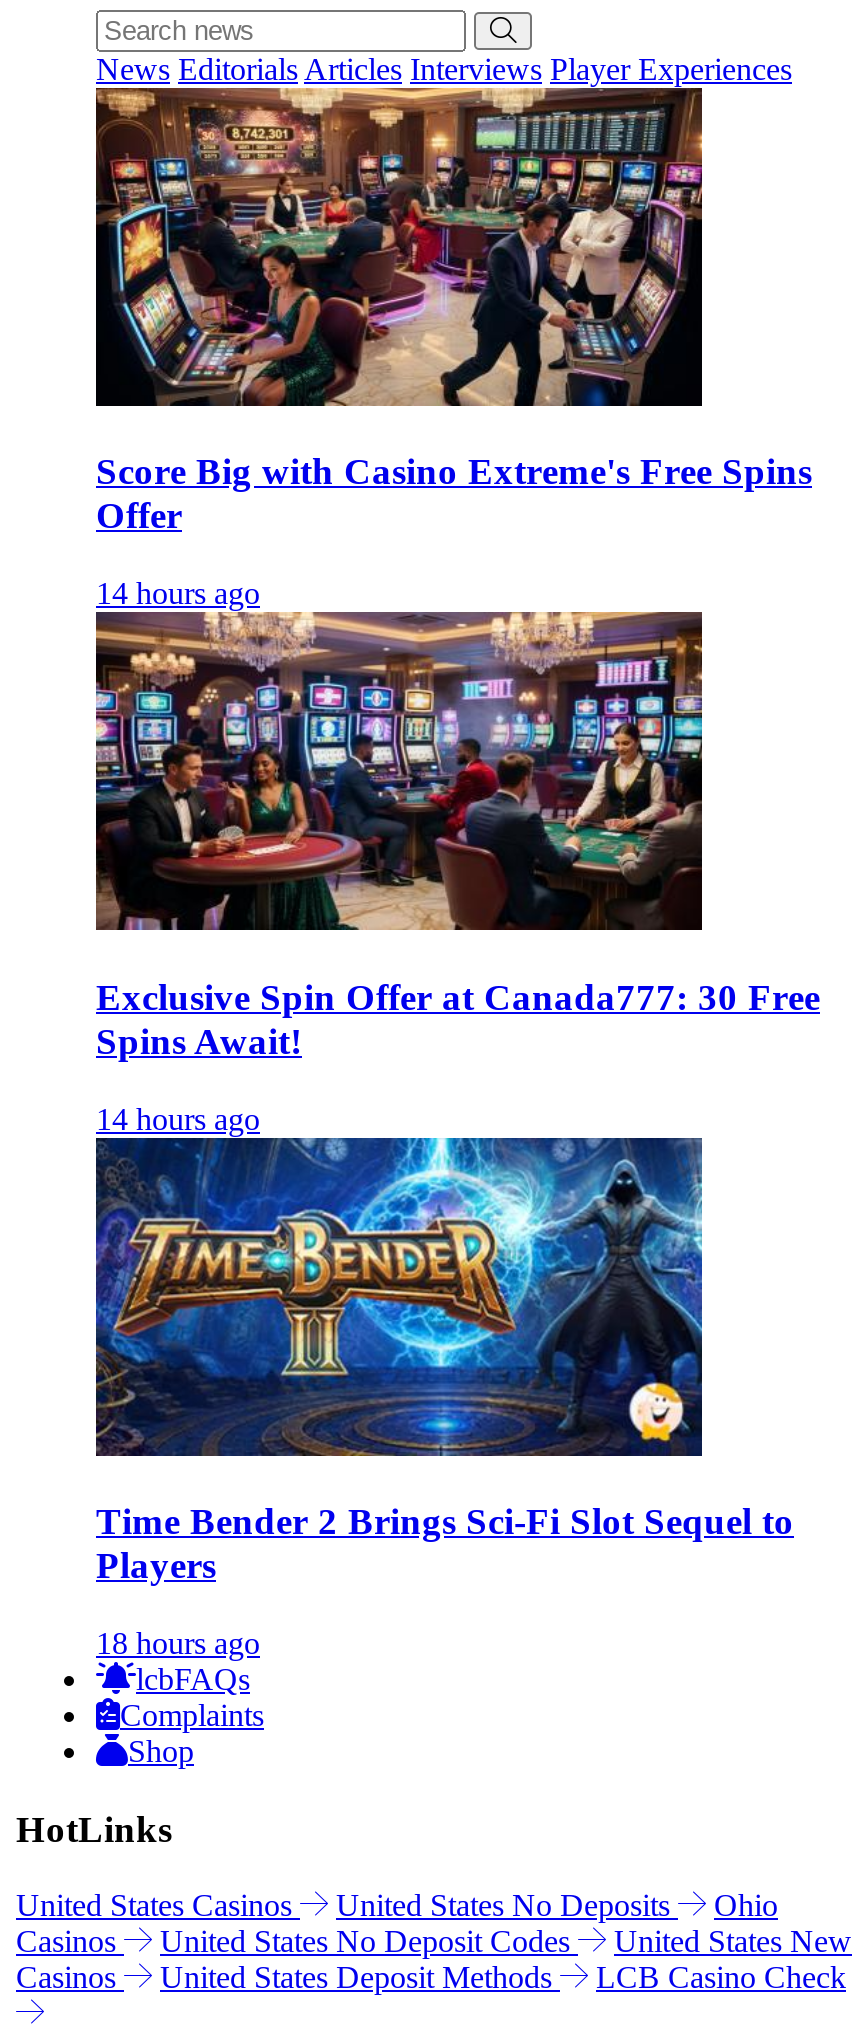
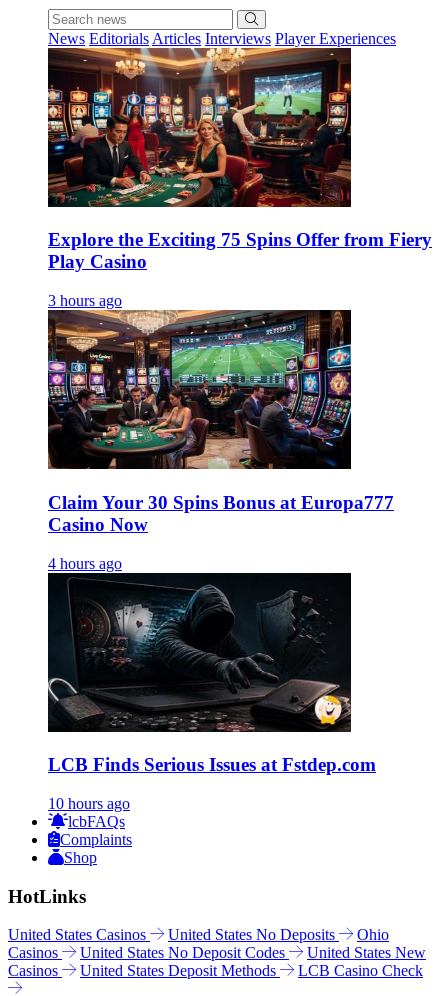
- [image]
- Score Big with Casino Extreme's Free Spins
- Offer
+ [image]
+ Explore the Exciting 75 Spins Offer from Fiery
+ Play Casino

- [image]
- 14 hours ago
+ [image]
+ 3 hours ago

- Exclusive Spin Offer at Canada777: 30 Free
- Spins Await!
+ Claim Your 30 Spins Bonus at Europa777
+ Casino Now

- 14 hours ago
+ 4 hours ago

- [image]
- Time Bender 2 Brings Sci-Fi Slot Sequel to
- Players
+ [image]
+ LCB Finds Serious Issues at Fstdep.com

- 18 hours ago
+ 10 hours ago
